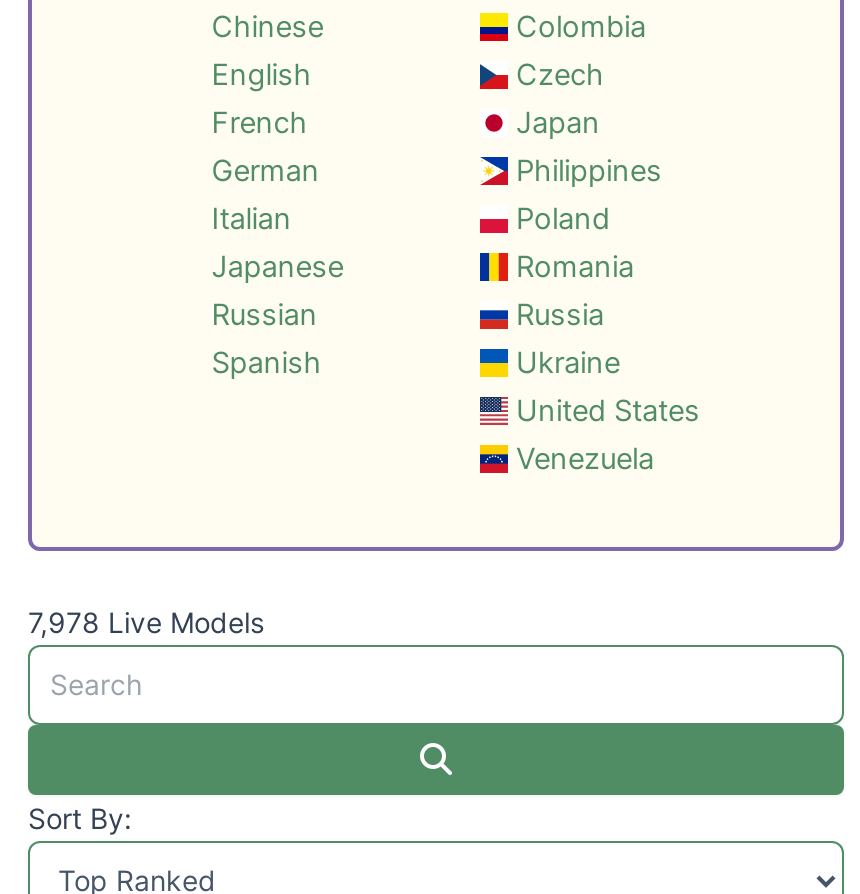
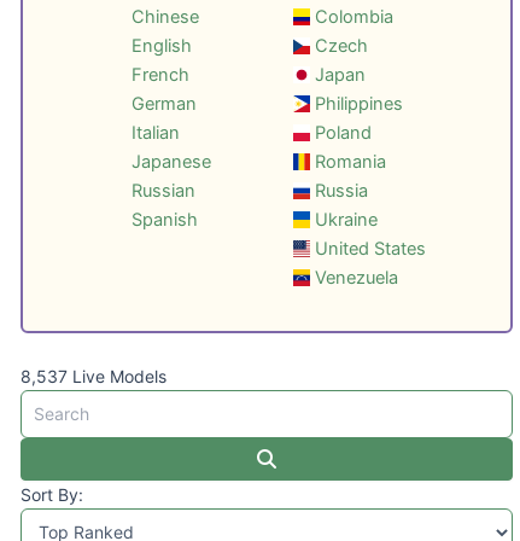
- 7,978 Live Models
+ 8,537 Live Models
